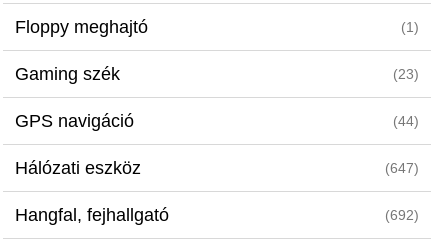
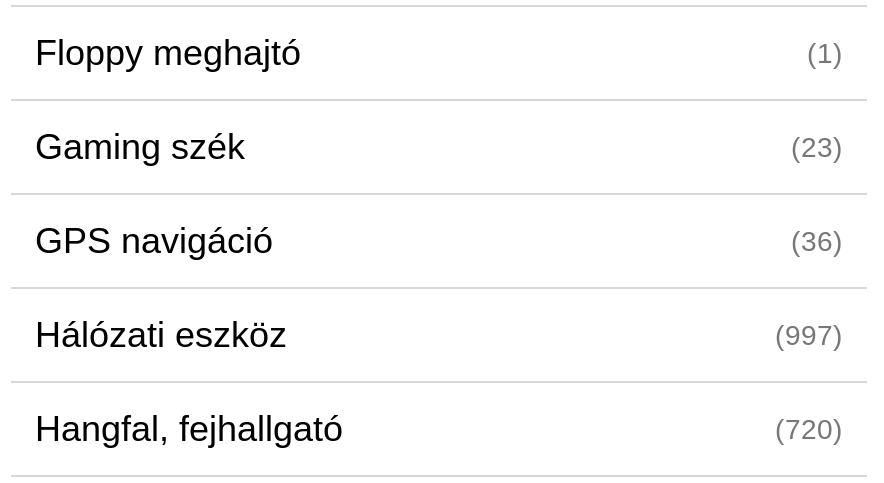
- (44)
+ (36)

- (647)
+ (997)

- (692)
+ (720)
